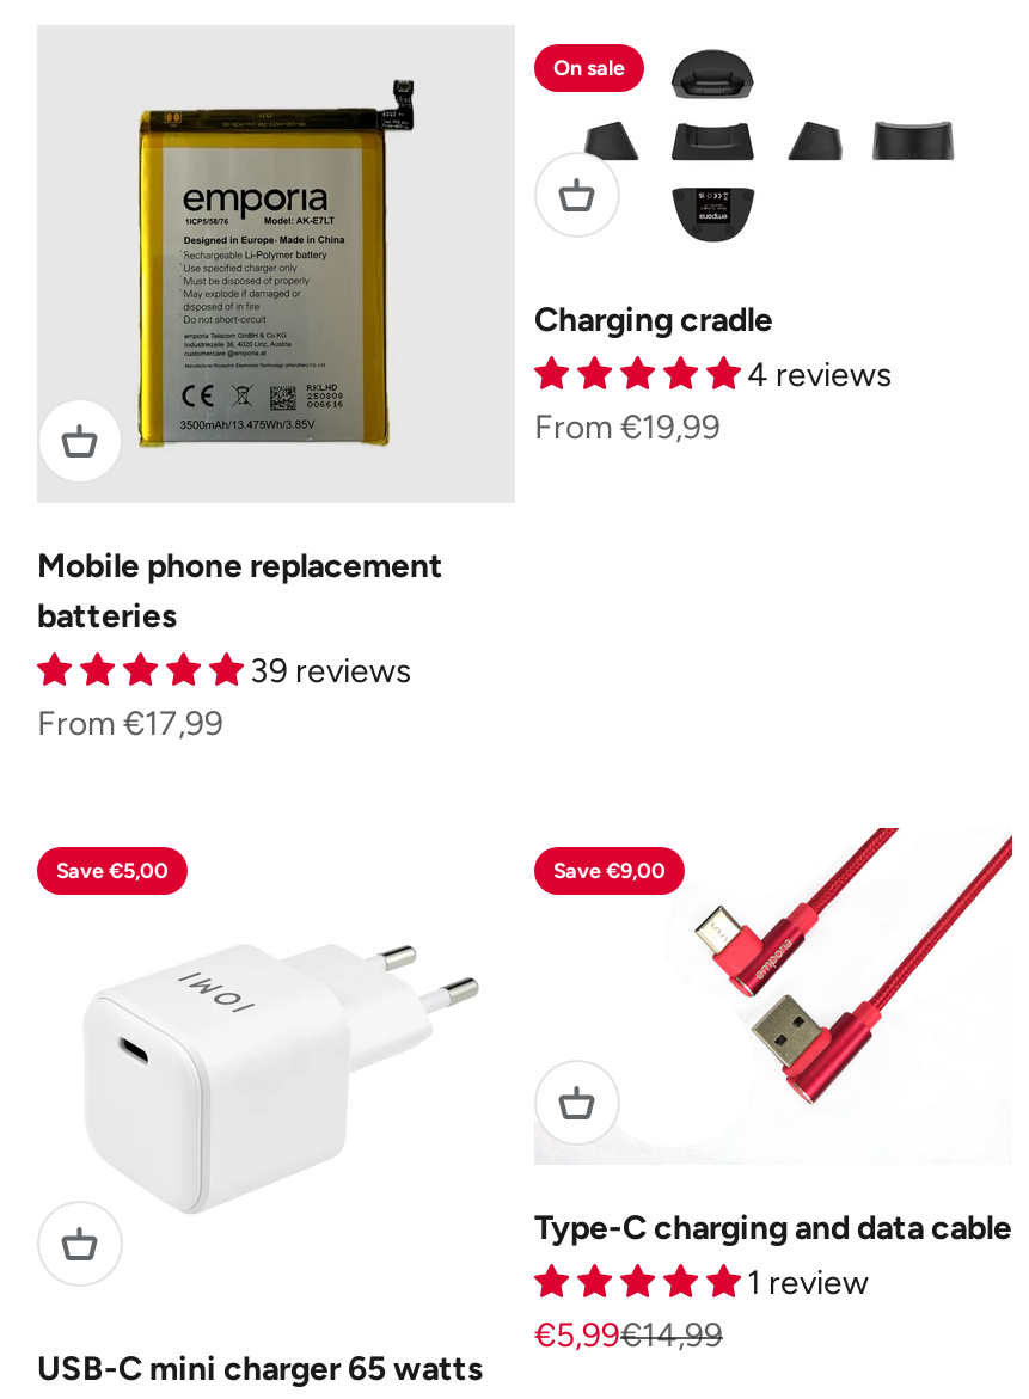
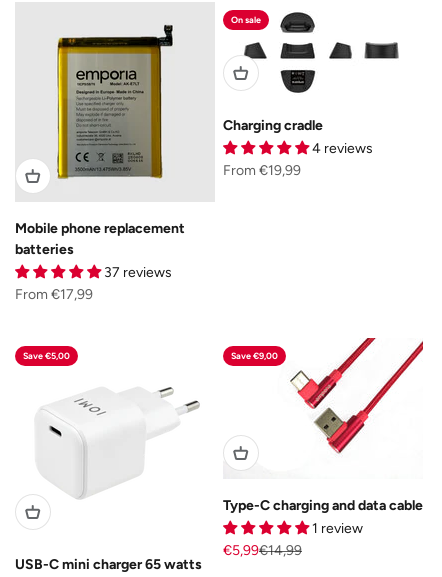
- 39 reviews
+ 37 reviews
